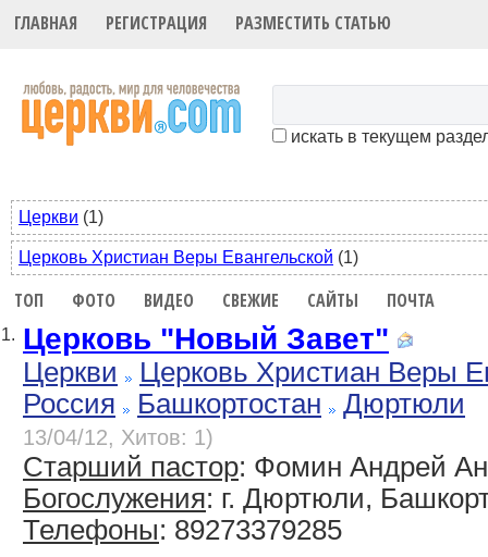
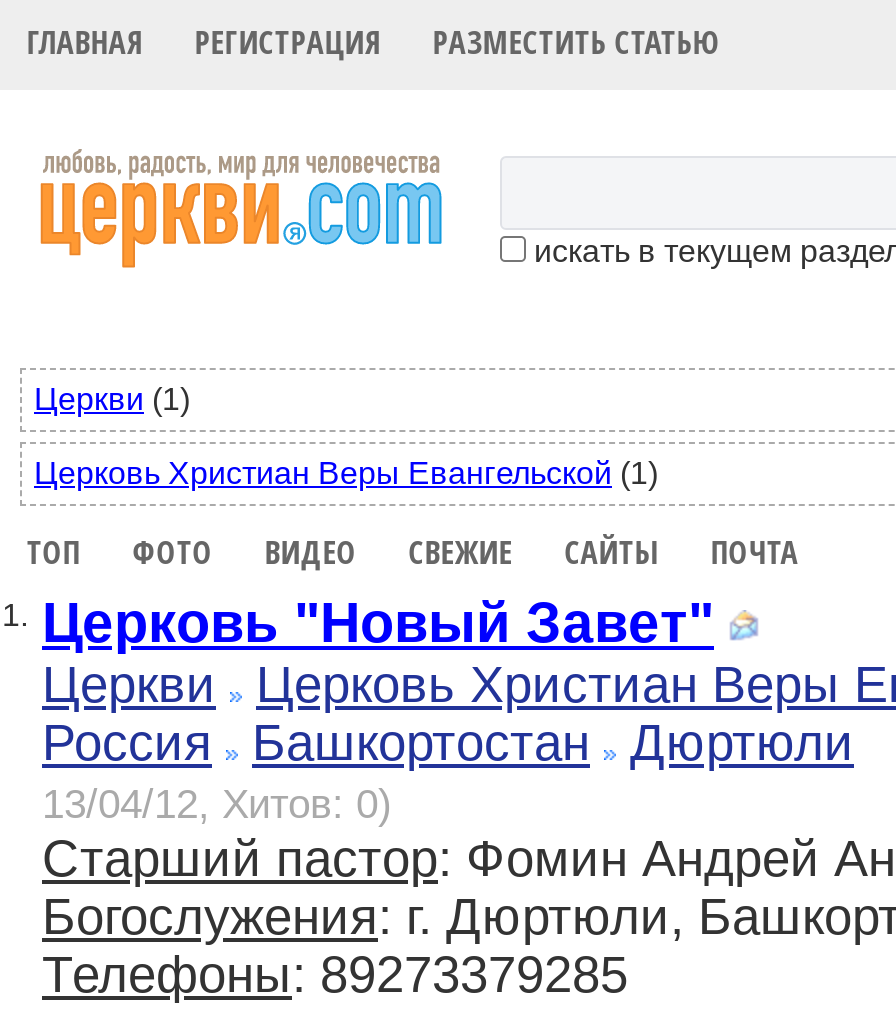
- 13/04/12, Хитов: 1)
+ 13/04/12, Хитов: 0)
